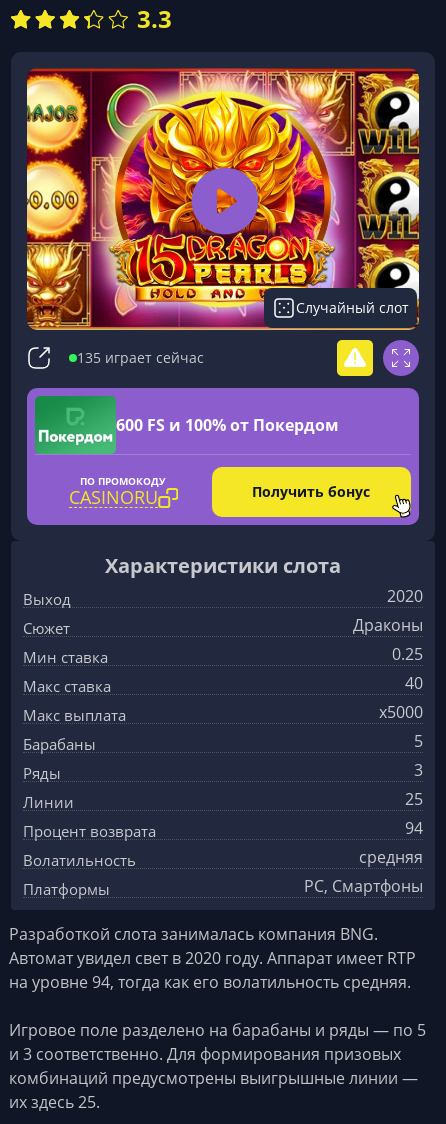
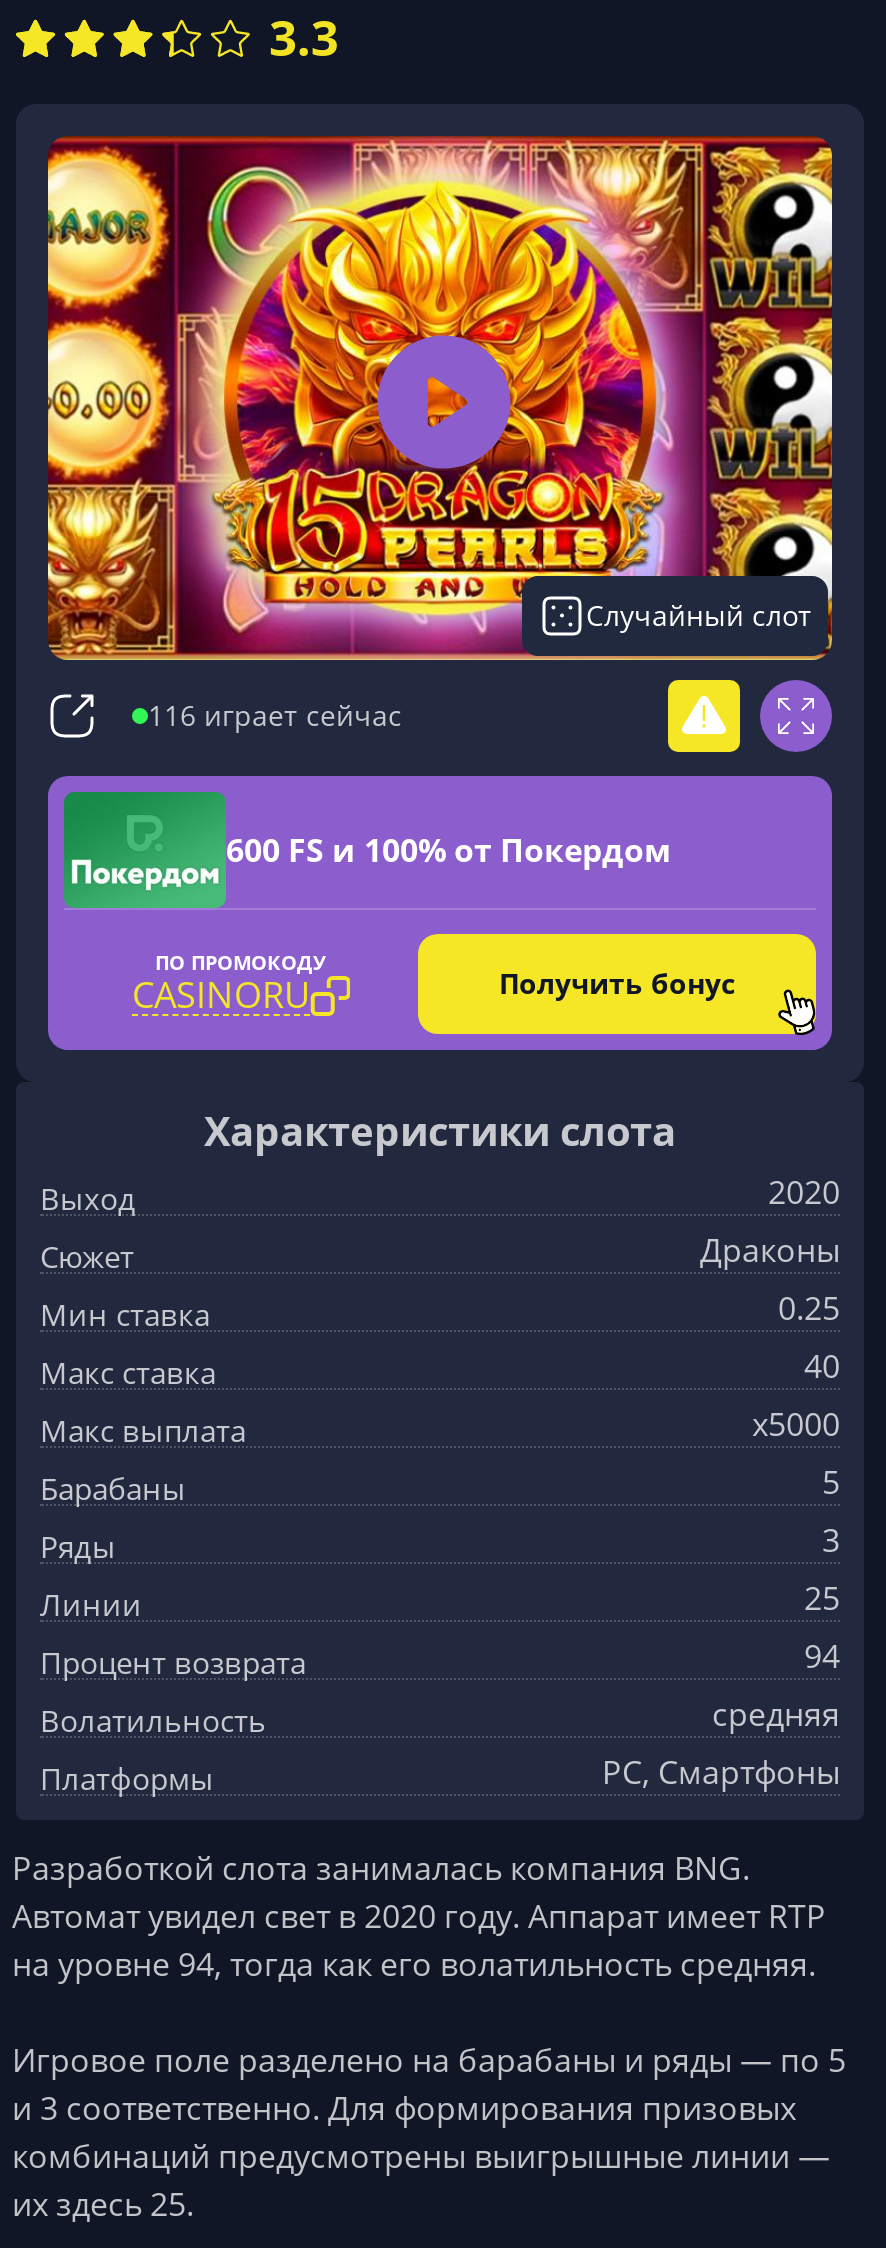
- 135 играет сейчас
+ 116 играет сейчас
